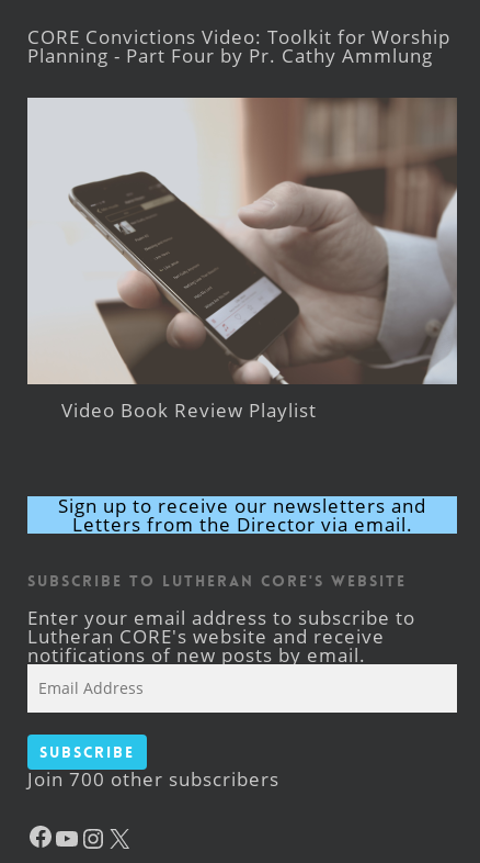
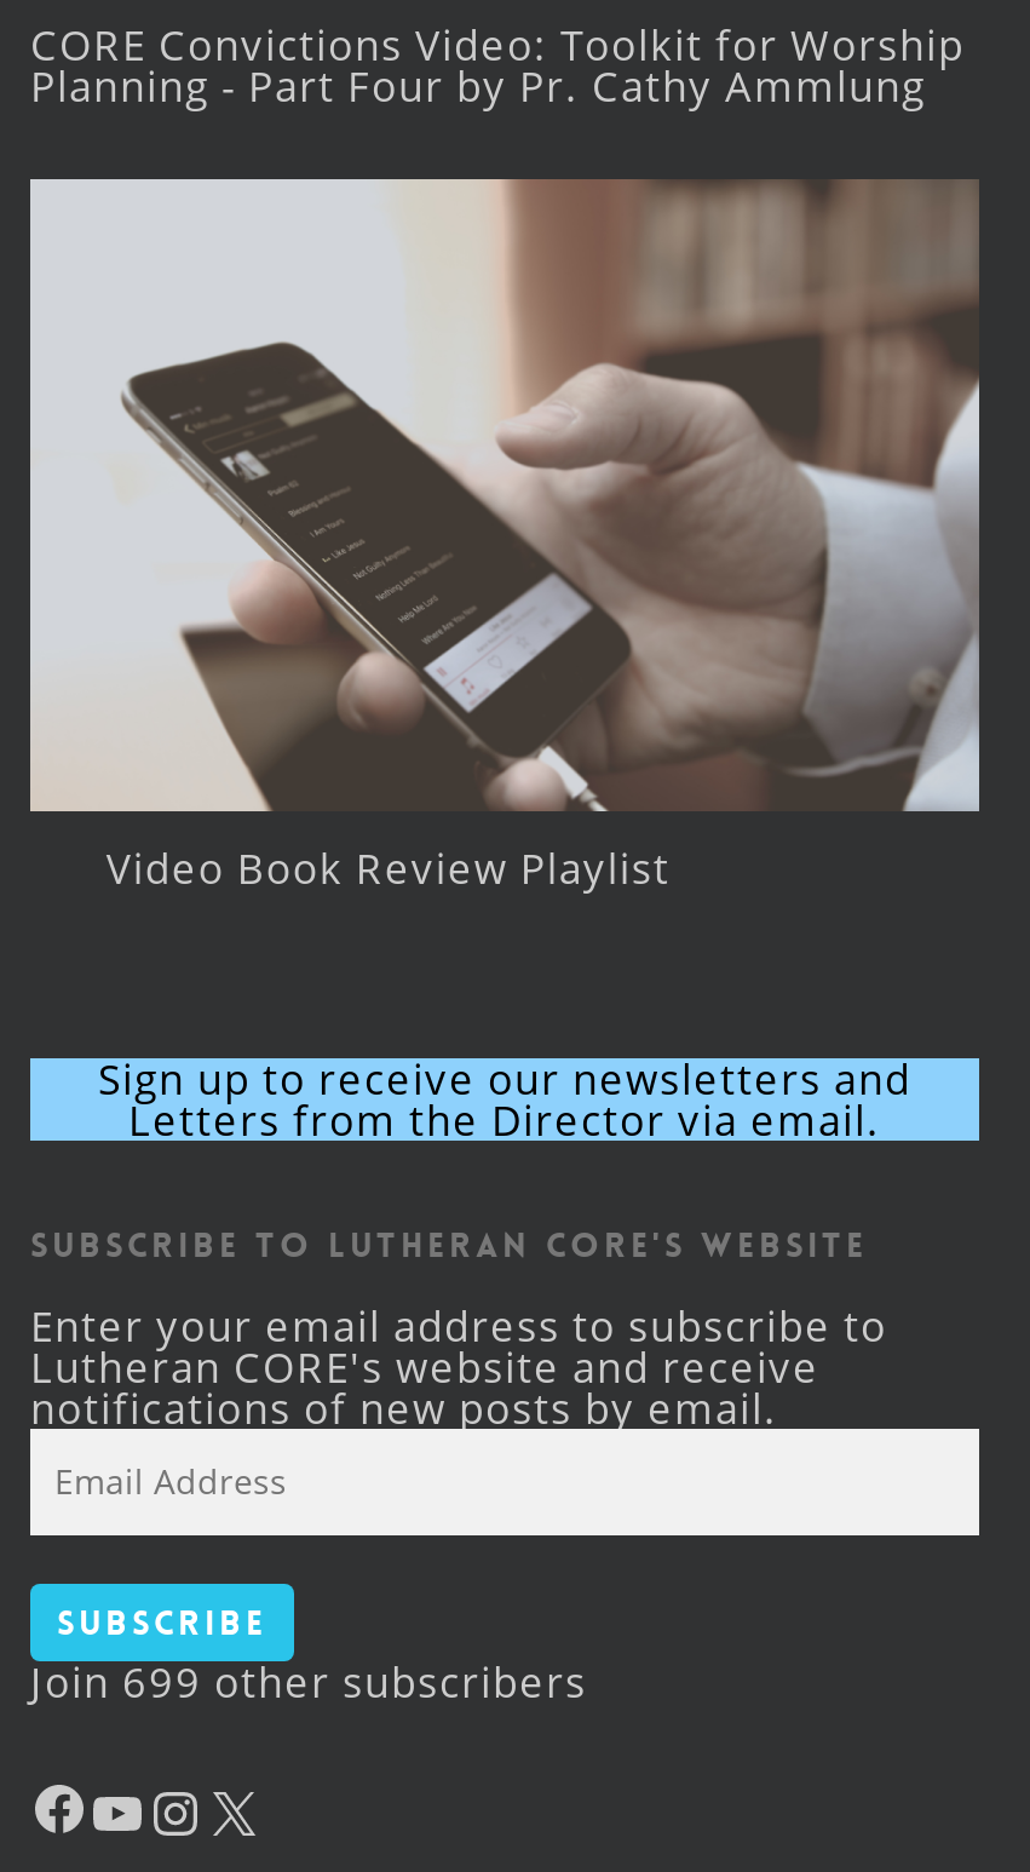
- Join 700 other subscribers
+ Join 699 other subscribers
